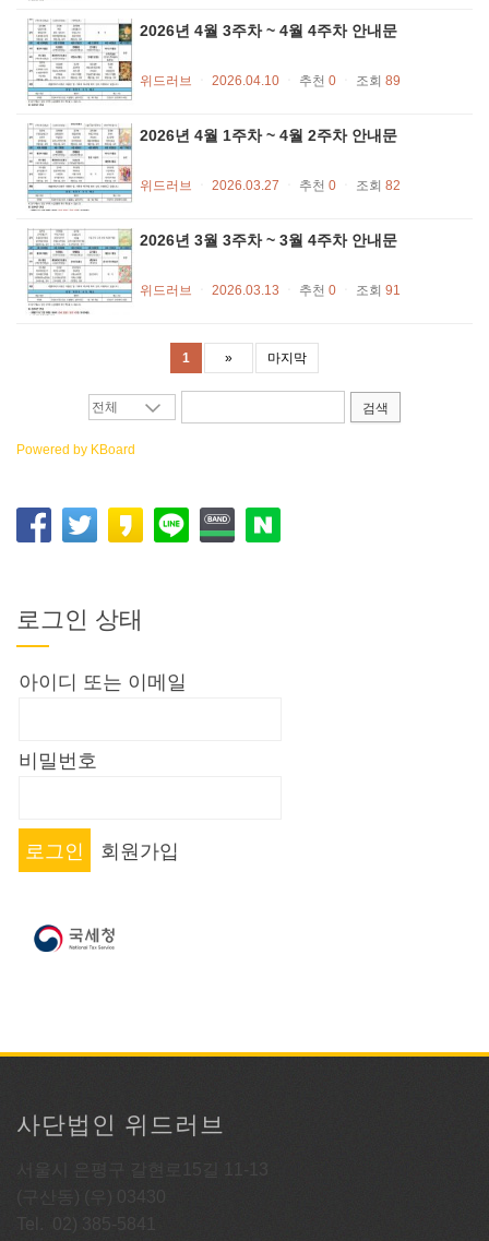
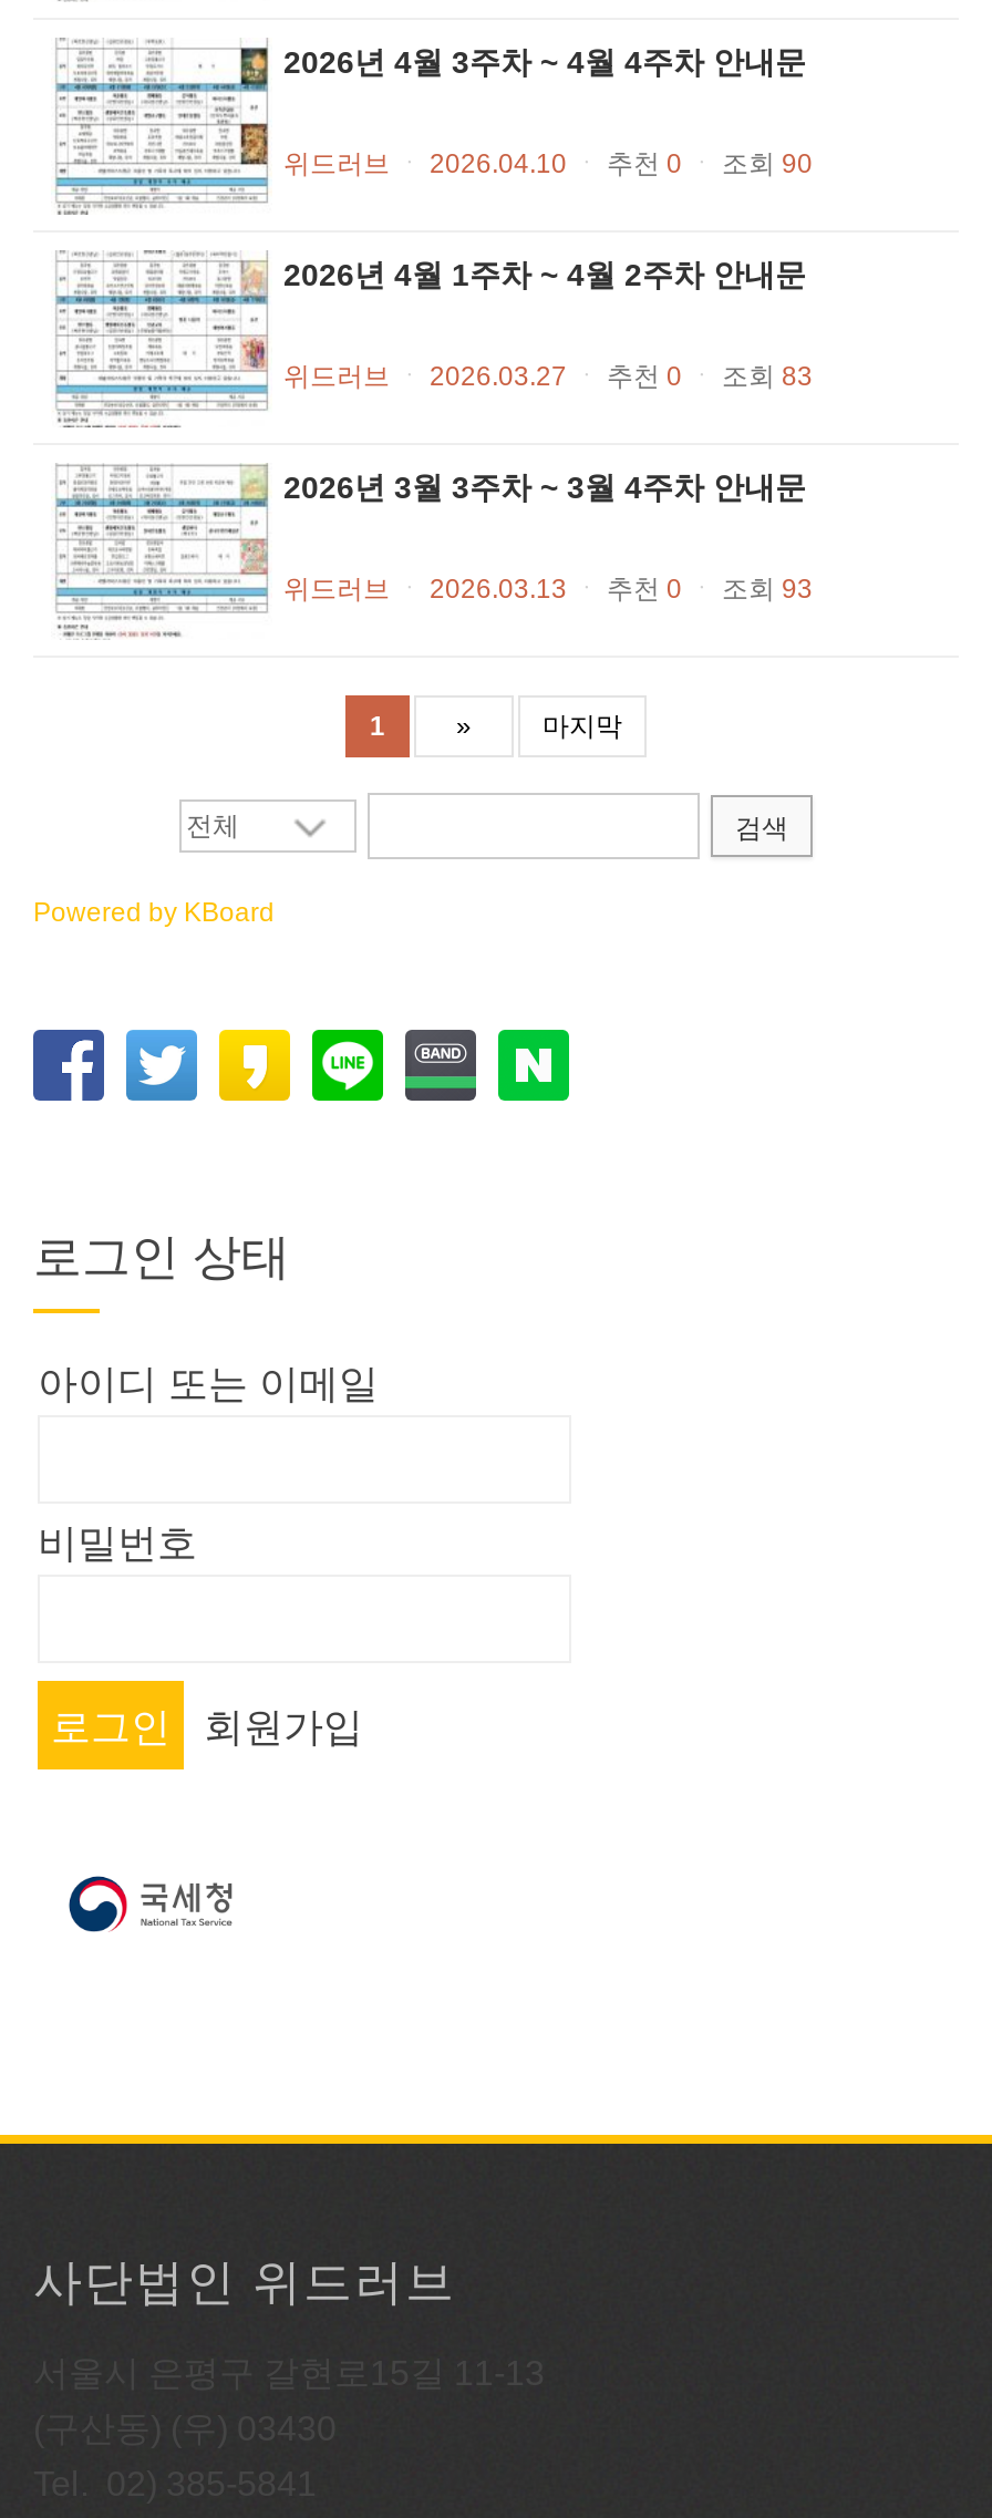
- 위드러브 ㆍ 2026.04.10 ㆍ 추천 0 ㆍ 조회 89
+ 위드러브 ㆍ 2026.04.10 ㆍ 추천 0 ㆍ 조회 90

- 위드러브 ㆍ 2026.03.27 ㆍ 추천 0 ㆍ 조회 82
+ 위드러브 ㆍ 2026.03.27 ㆍ 추천 0 ㆍ 조회 83

- 위드러브 ㆍ 2026.03.13 ㆍ 추천 0 ㆍ 조회 91
+ 위드러브 ㆍ 2026.03.13 ㆍ 추천 0 ㆍ 조회 93
